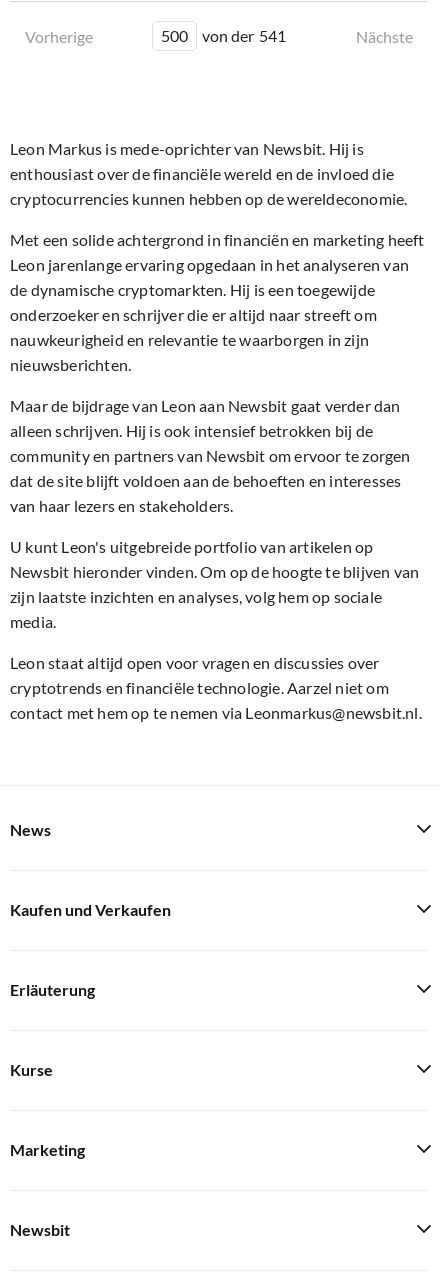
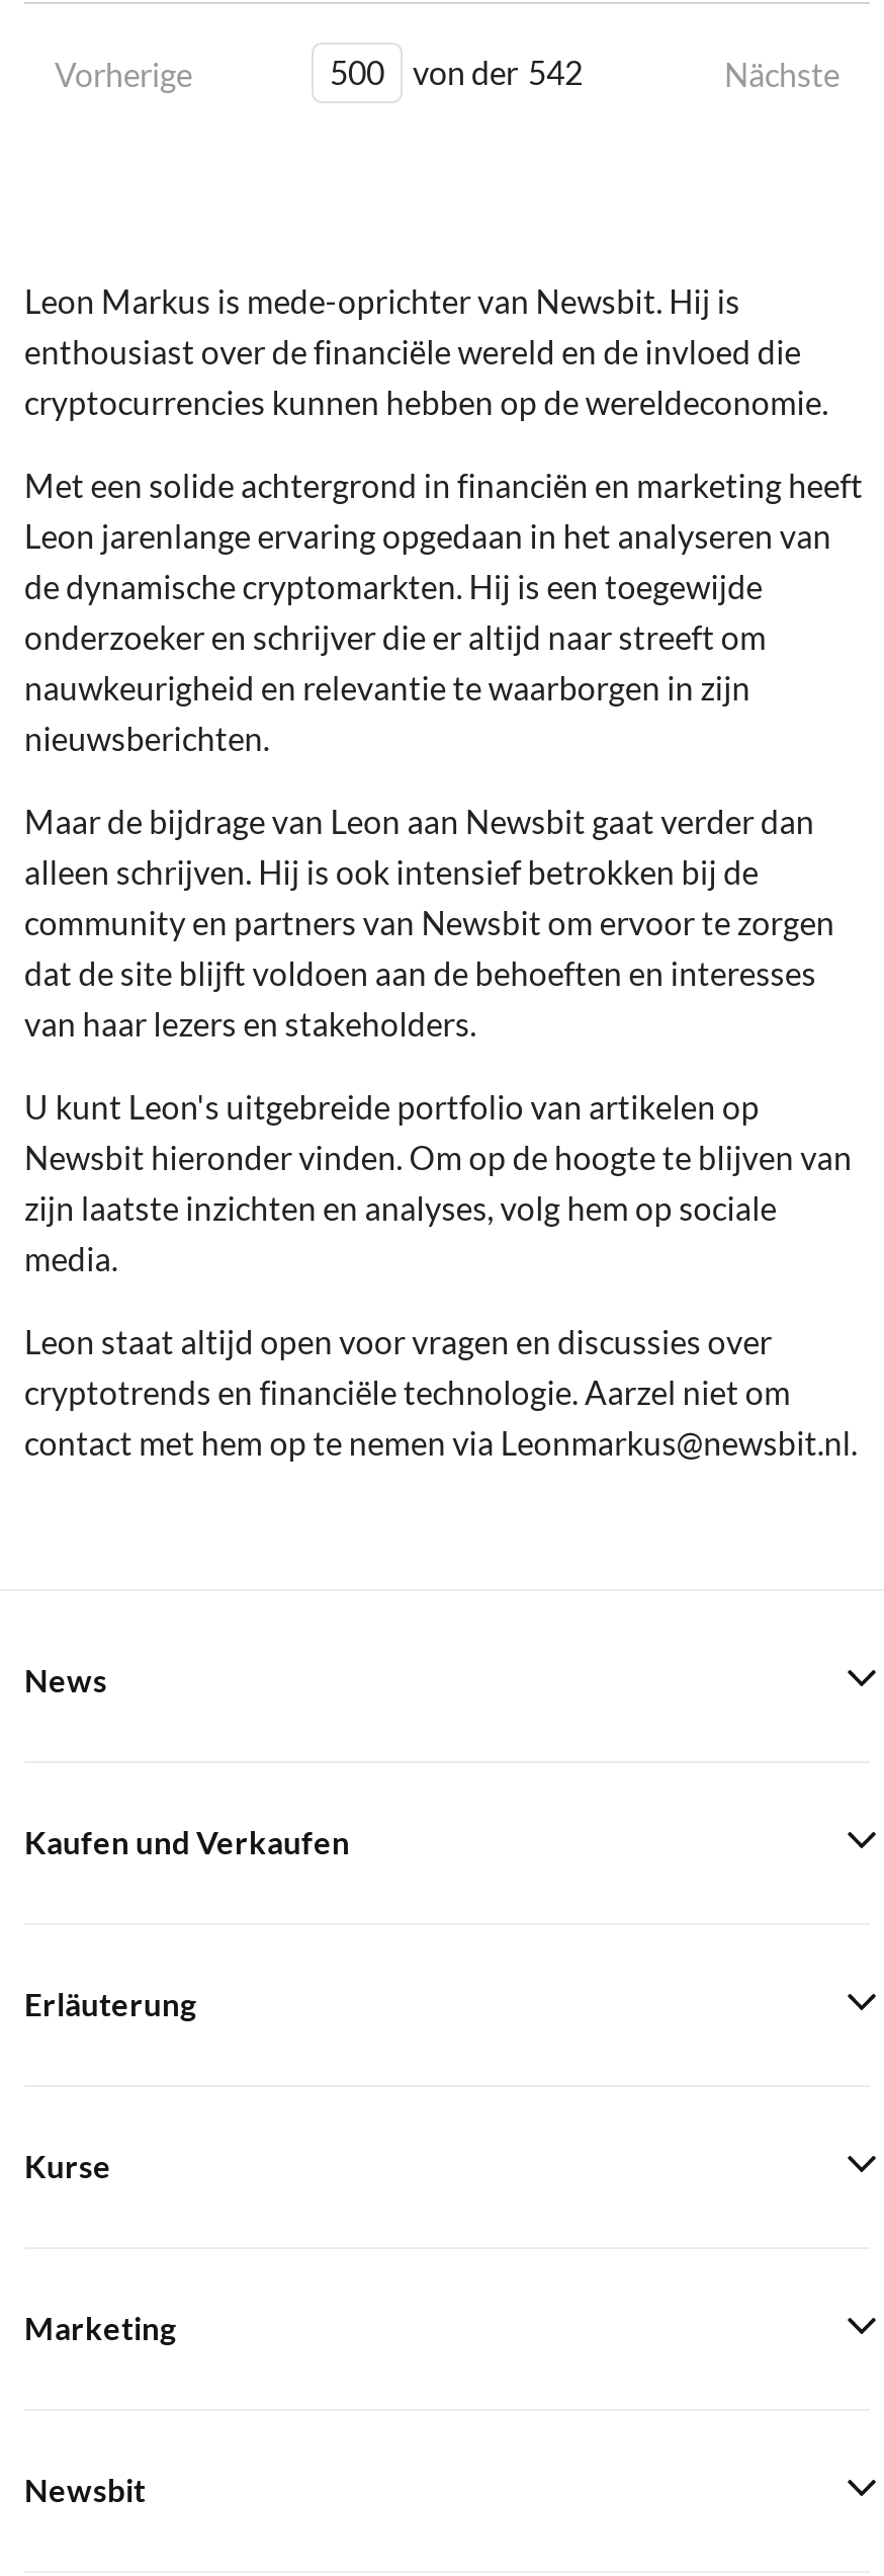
- 500 von der 541
+ 500 von der 542
